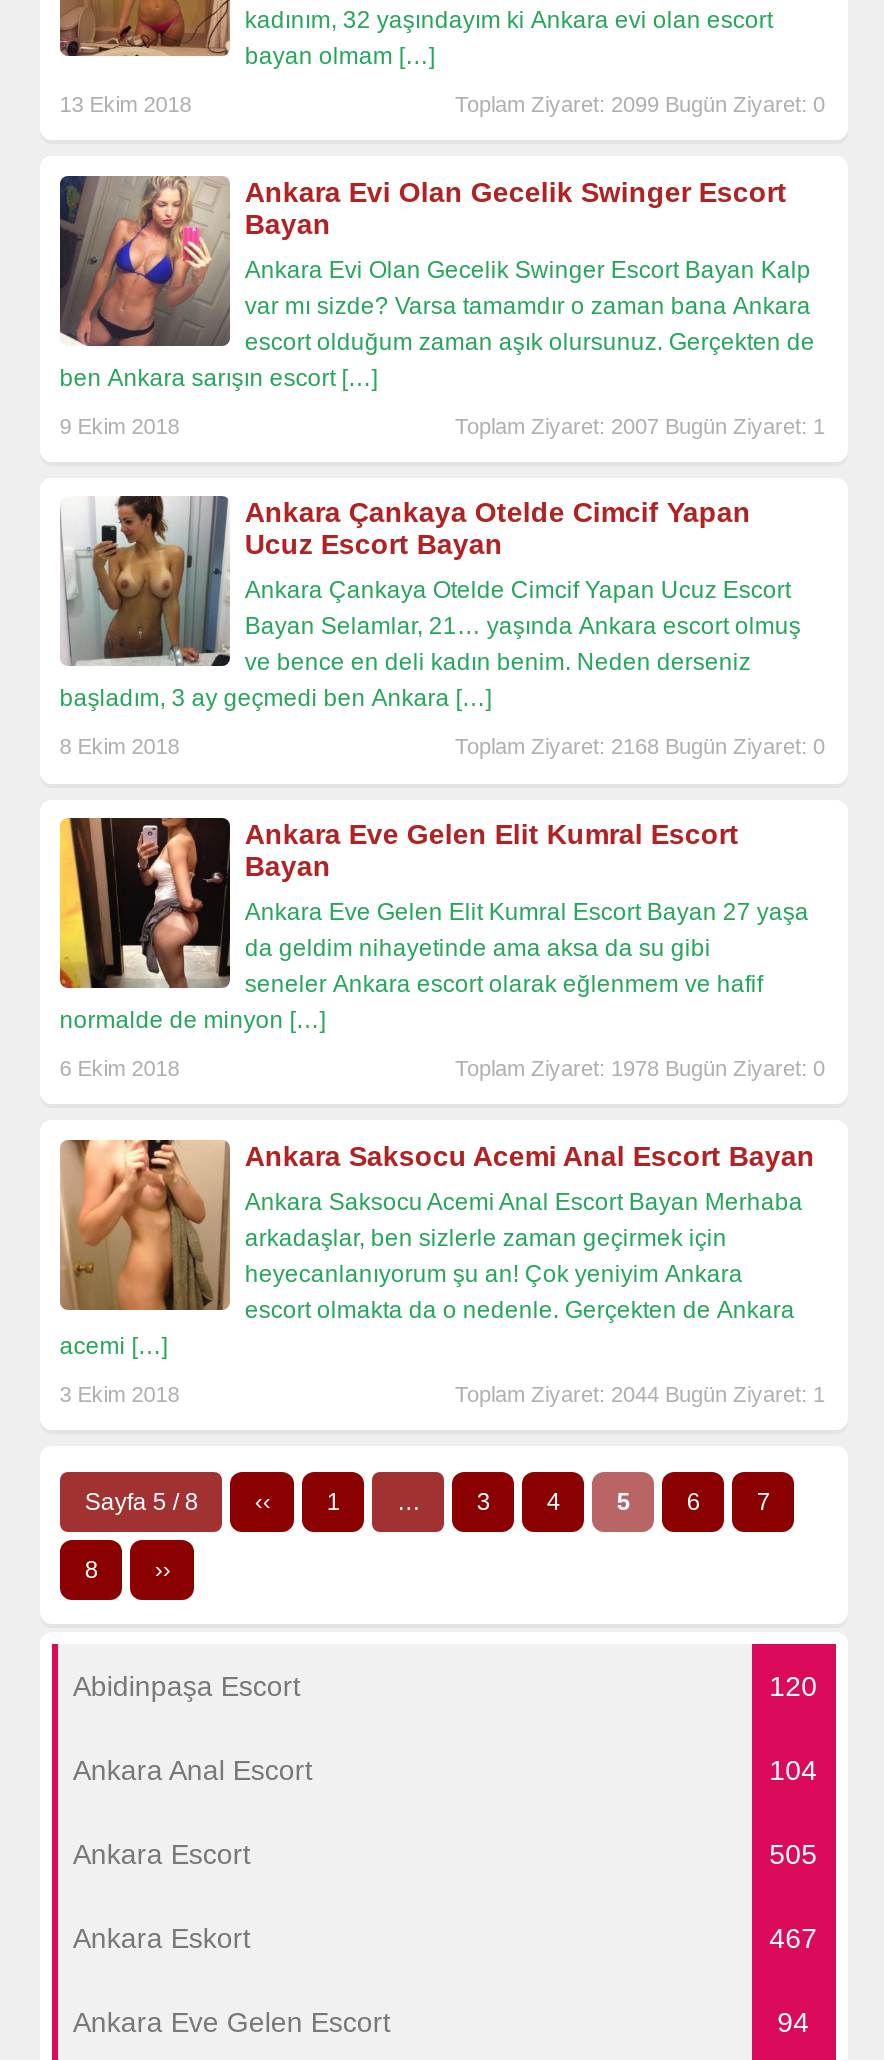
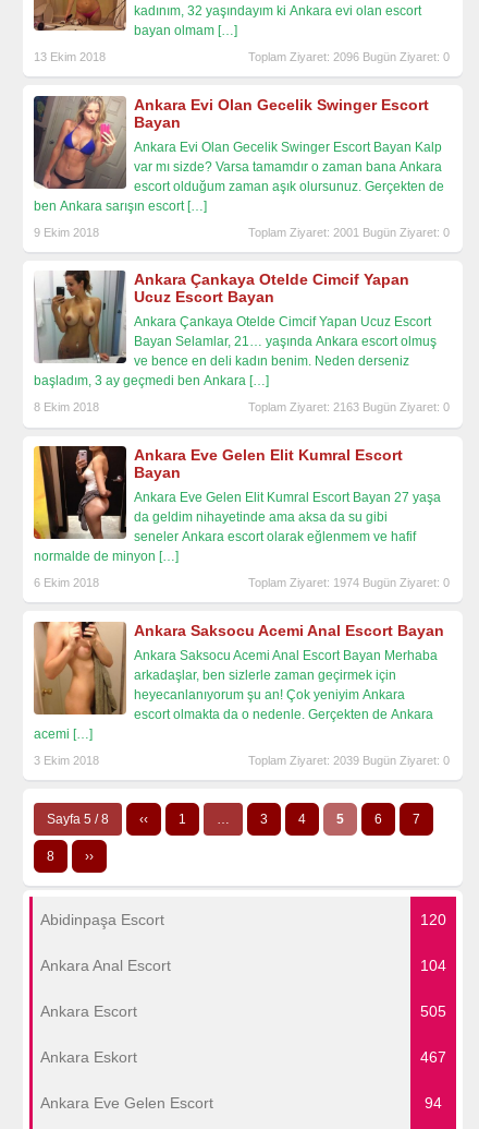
- Toplam Ziyaret: 2099 Bugün Ziyaret: 0
+ Toplam Ziyaret: 2096 Bugün Ziyaret: 0

- Toplam Ziyaret: 2007 Bugün Ziyaret: 1
+ Toplam Ziyaret: 2001 Bugün Ziyaret: 0

- Toplam Ziyaret: 2168 Bugün Ziyaret: 0
+ Toplam Ziyaret: 2163 Bugün Ziyaret: 0

- Toplam Ziyaret: 1978 Bugün Ziyaret: 0
+ Toplam Ziyaret: 1974 Bugün Ziyaret: 0

- Toplam Ziyaret: 2044 Bugün Ziyaret: 1
+ Toplam Ziyaret: 2039 Bugün Ziyaret: 0
